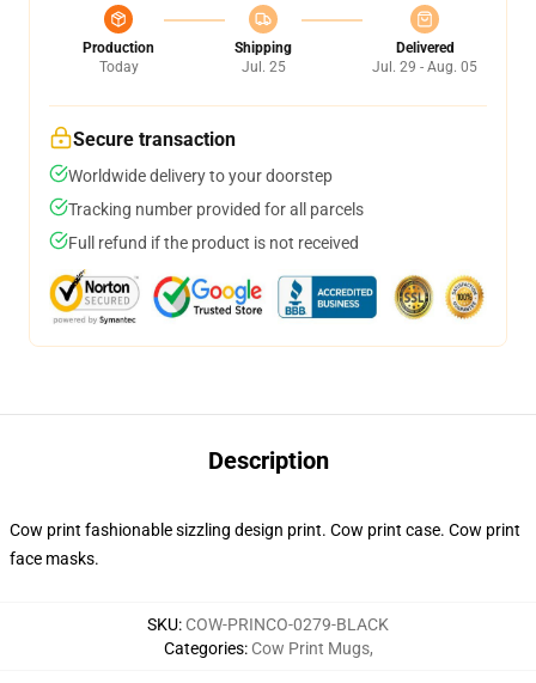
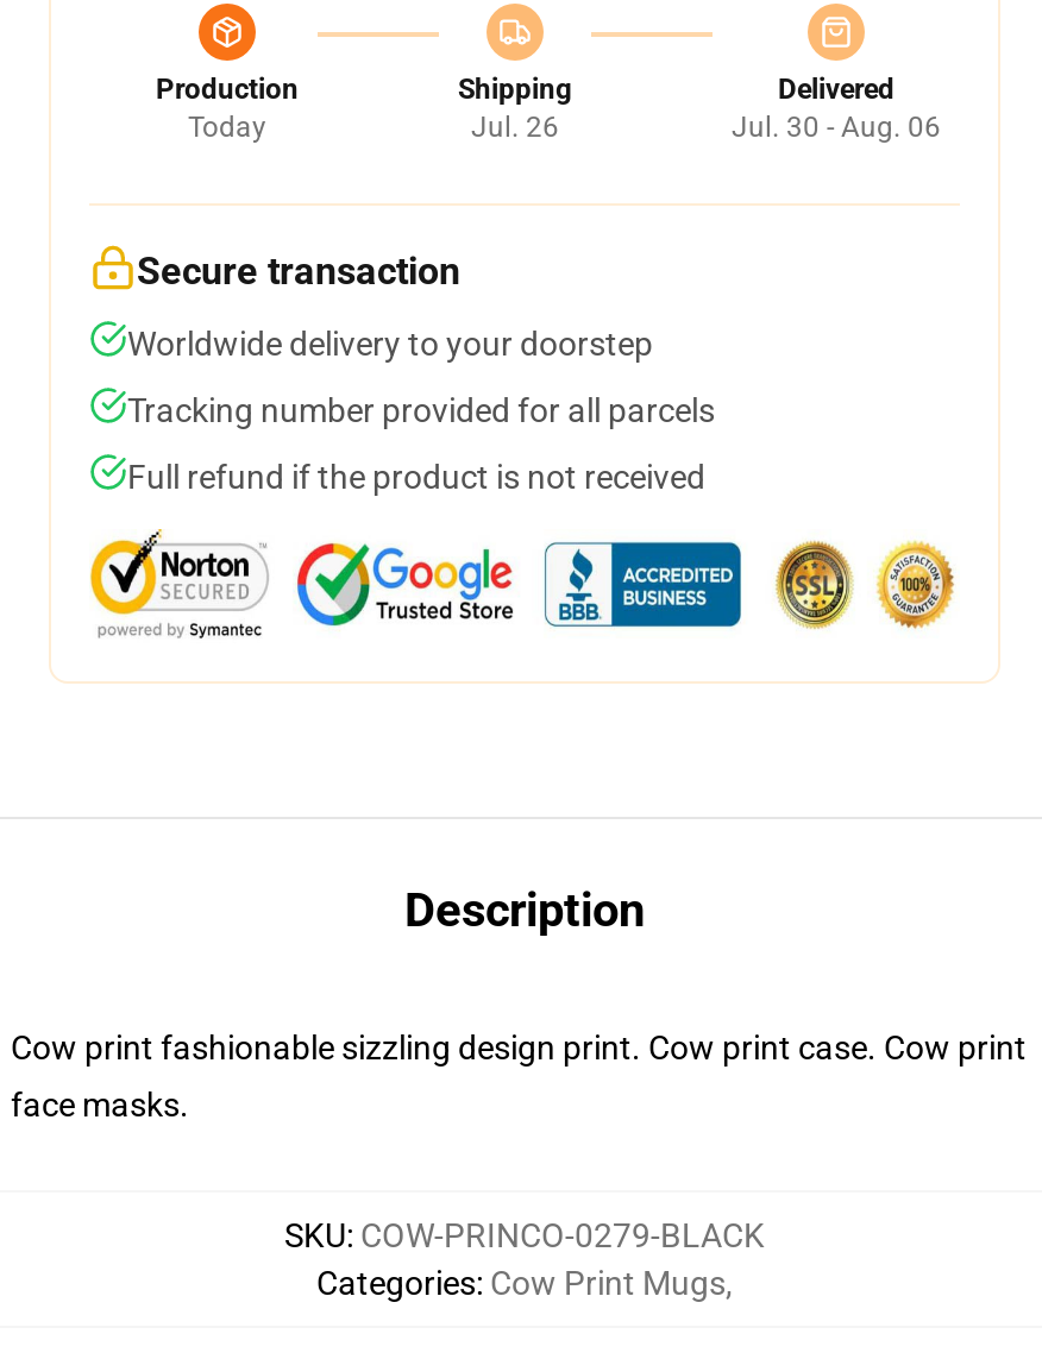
- Jul. 25
+ Jul. 26

- Jul. 29 - Aug. 05
+ Jul. 30 - Aug. 06
